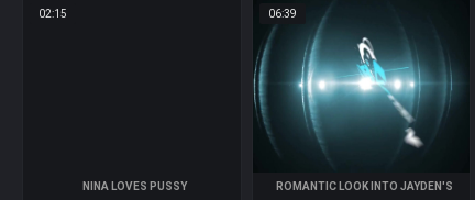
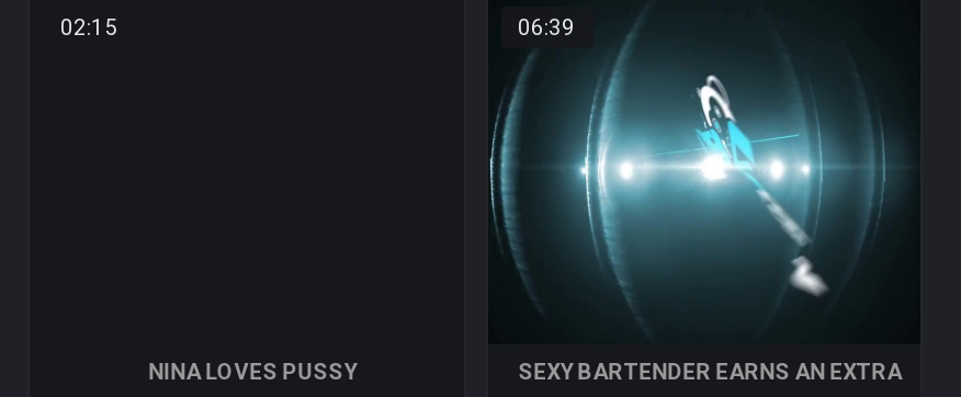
- ROMANTIC LOOK INTO JAYDEN'S
+ SEXY BARTENDER EARNS AN EXTRA
